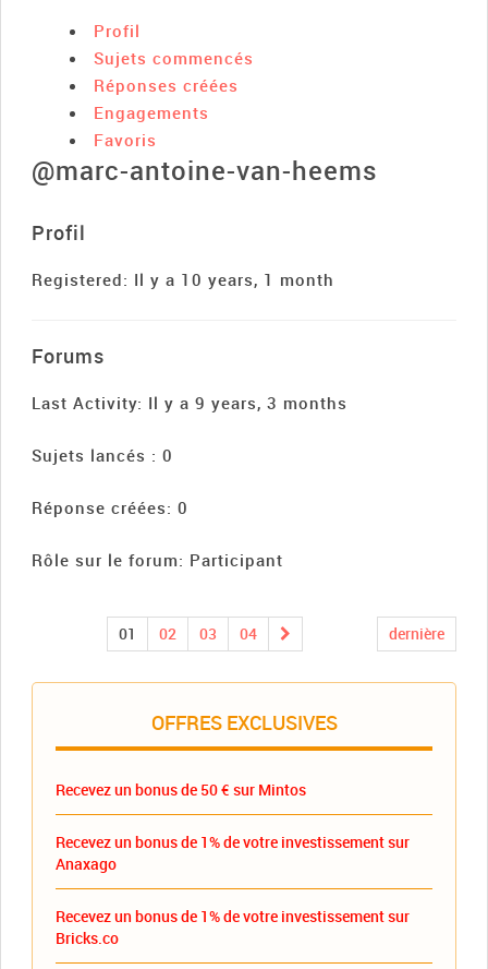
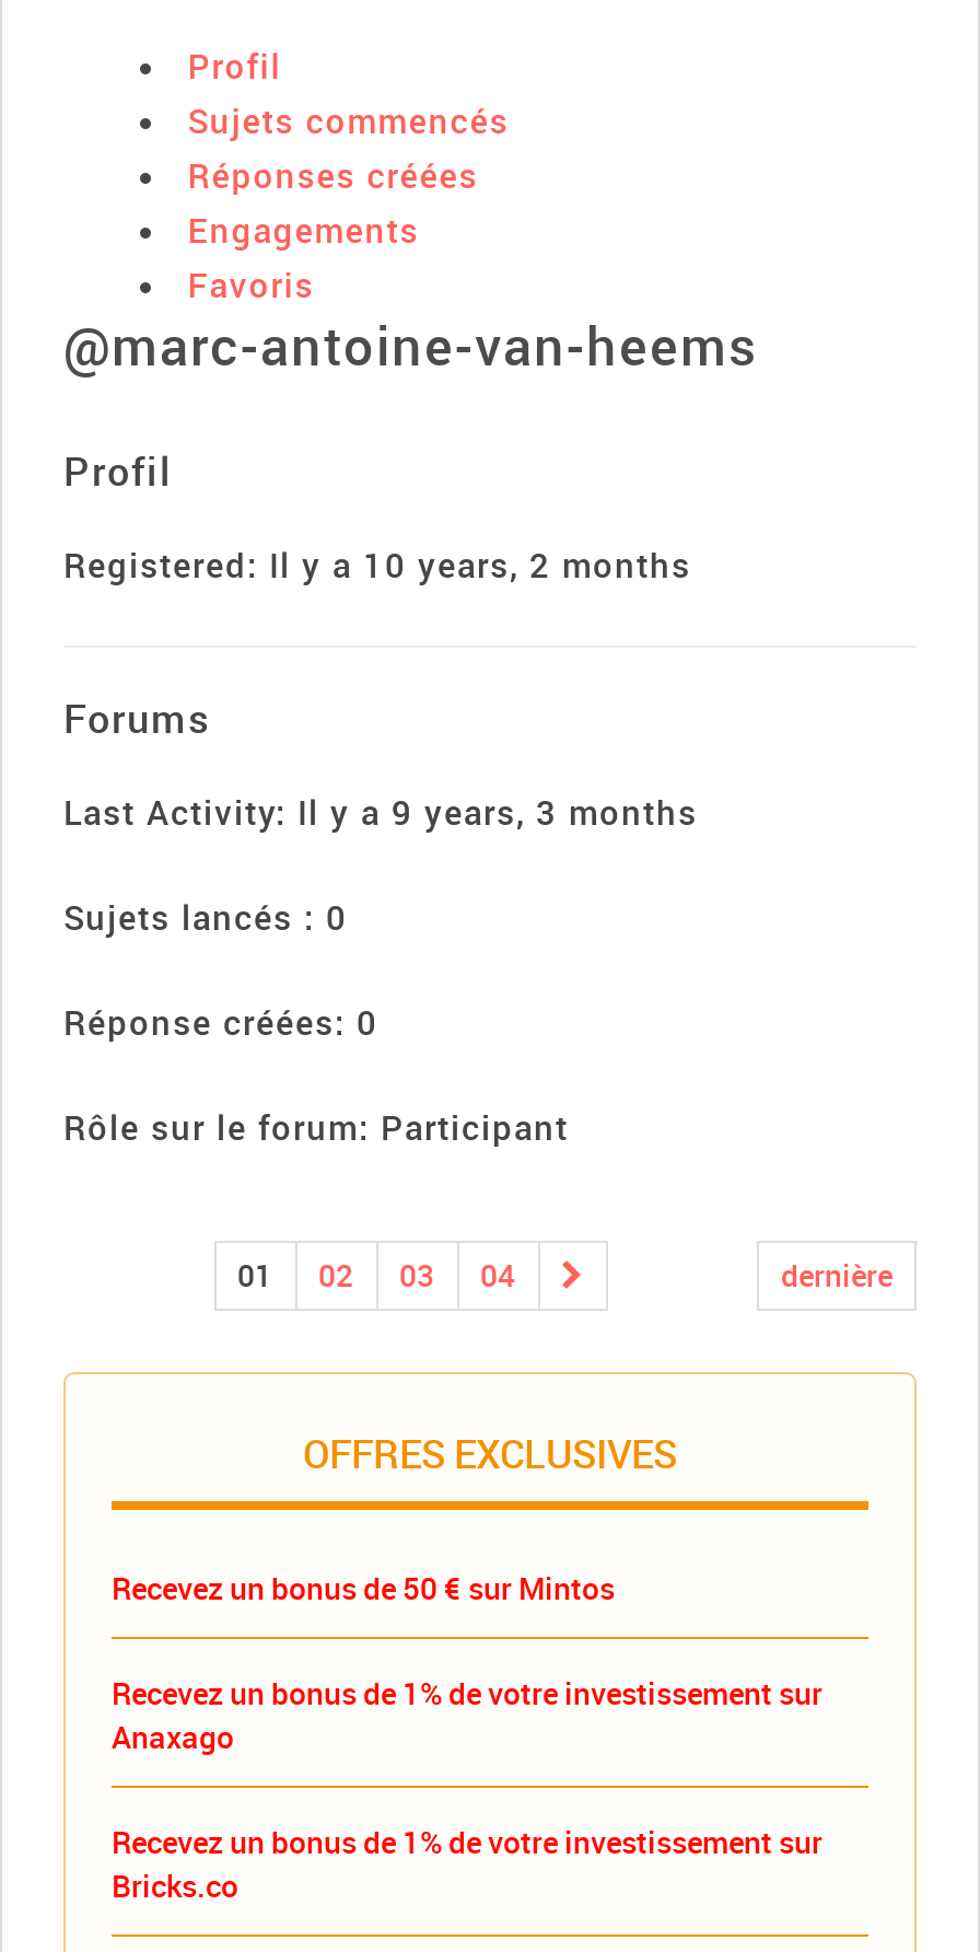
- Registered: Il y a 10 years, 1 month
+ Registered: Il y a 10 years, 2 months
